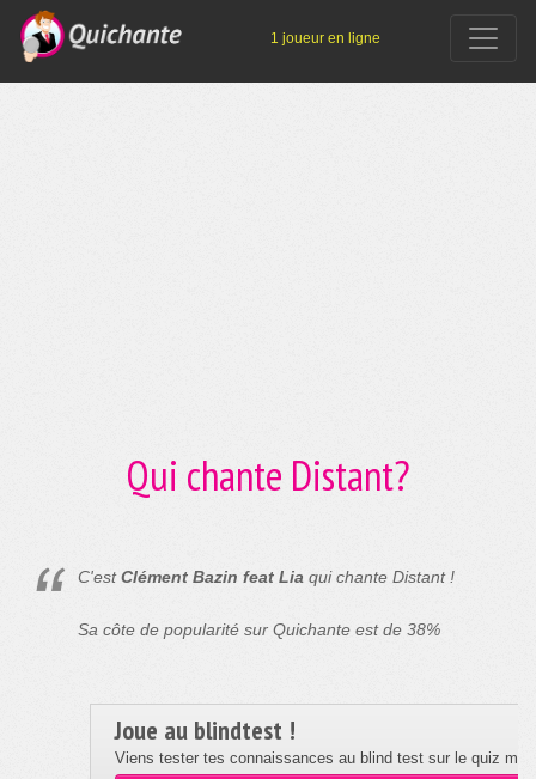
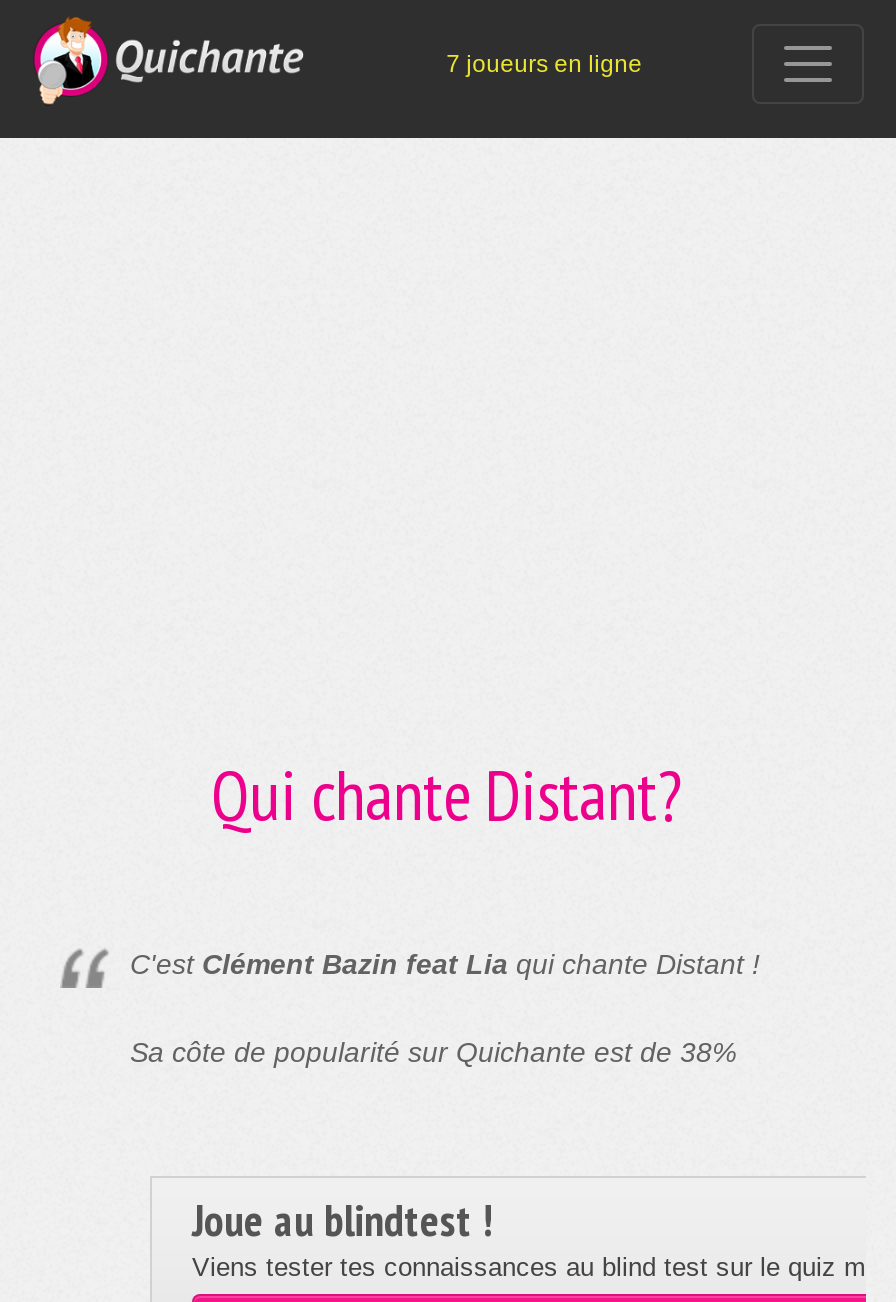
- 1 joueur en ligne
+ 7 joueurs en ligne
